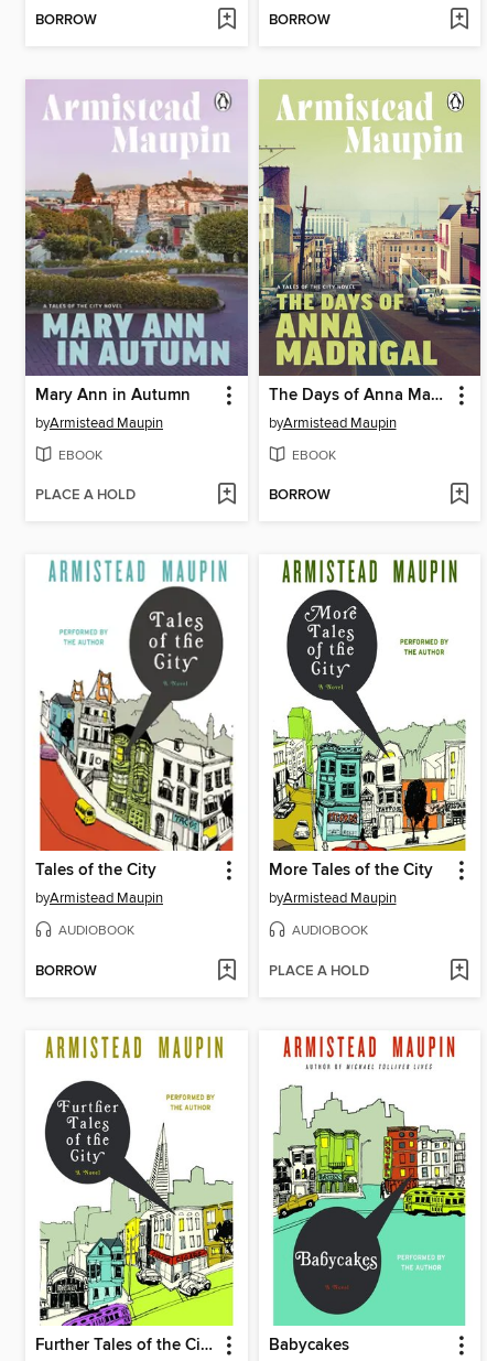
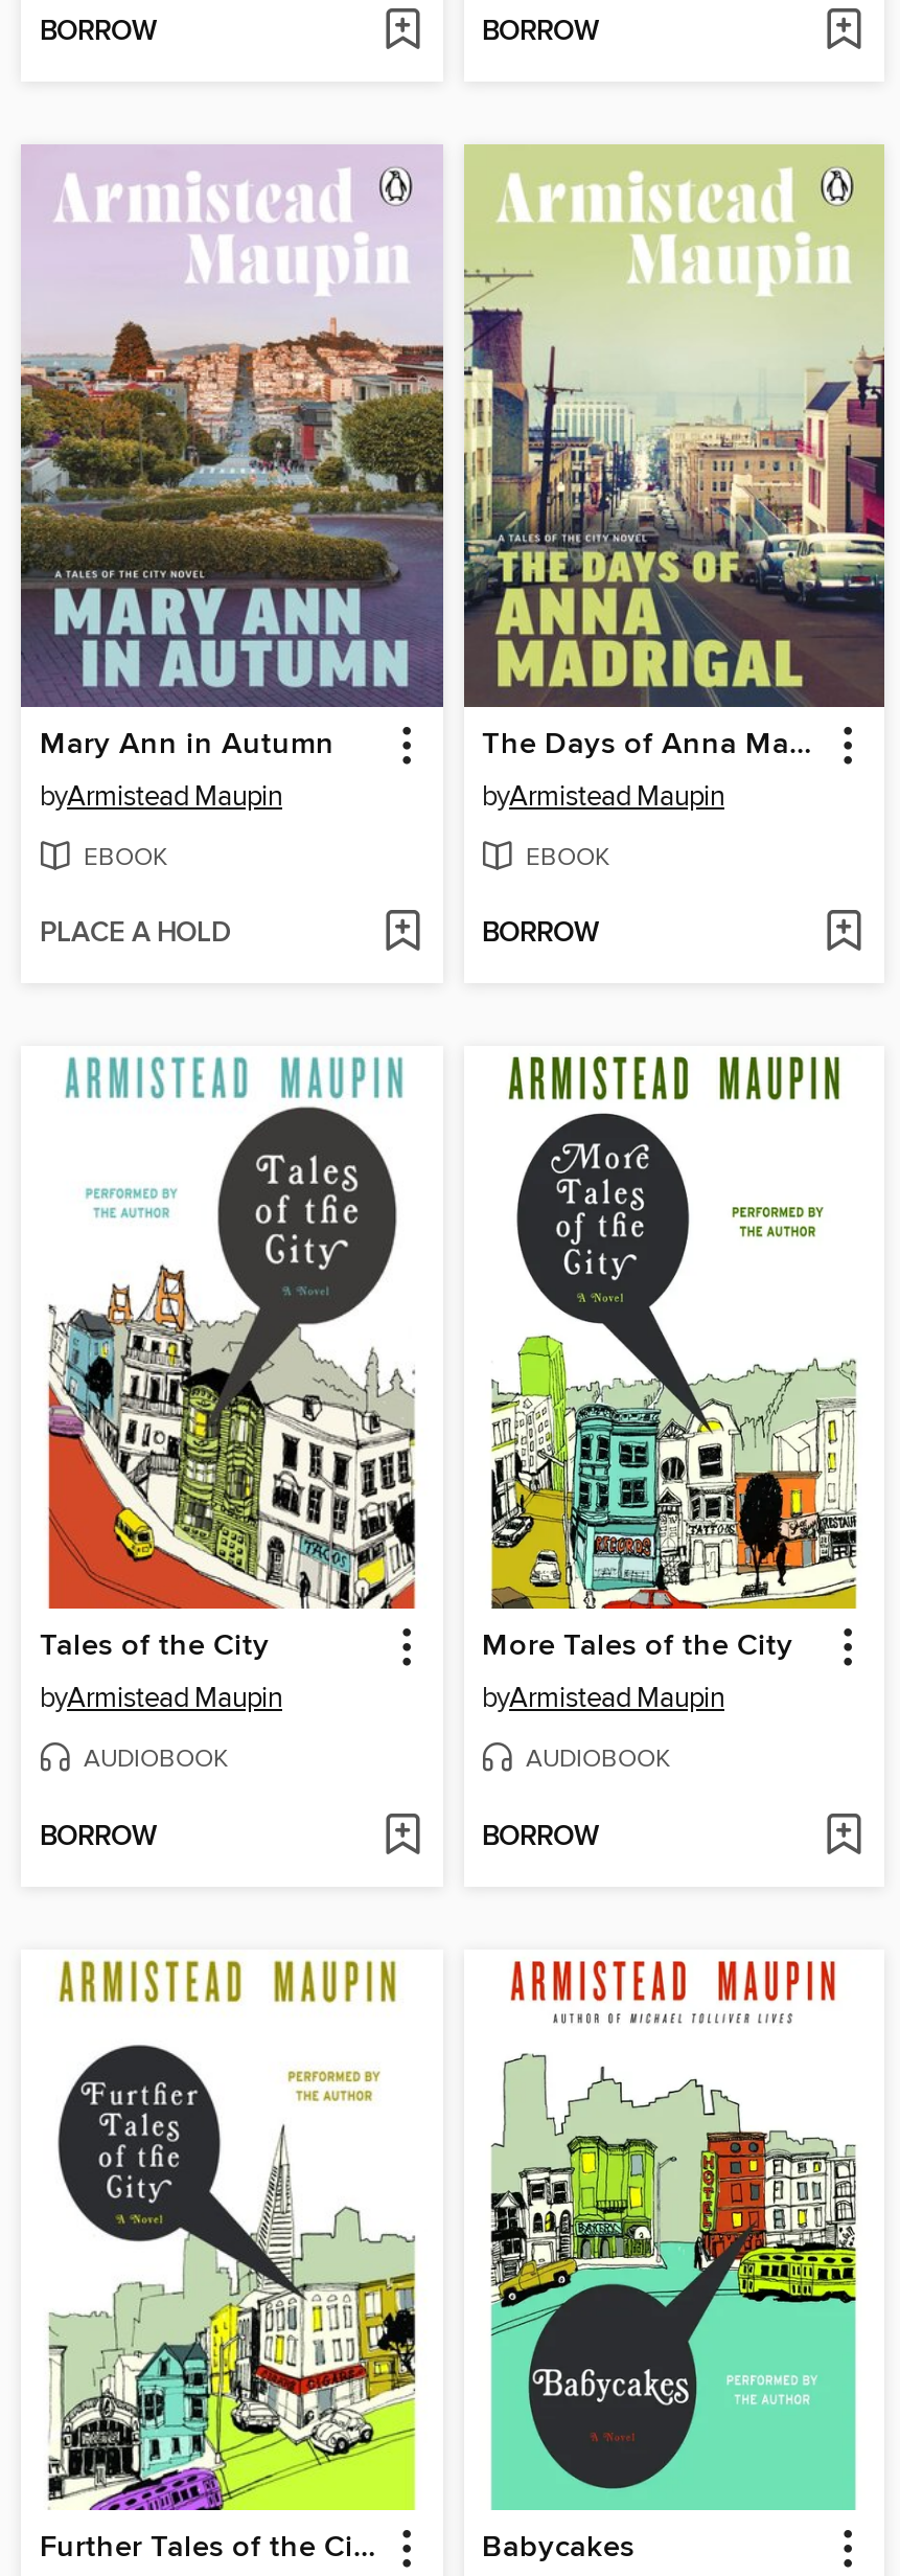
- PLACE A HOLD
+ BORROW
